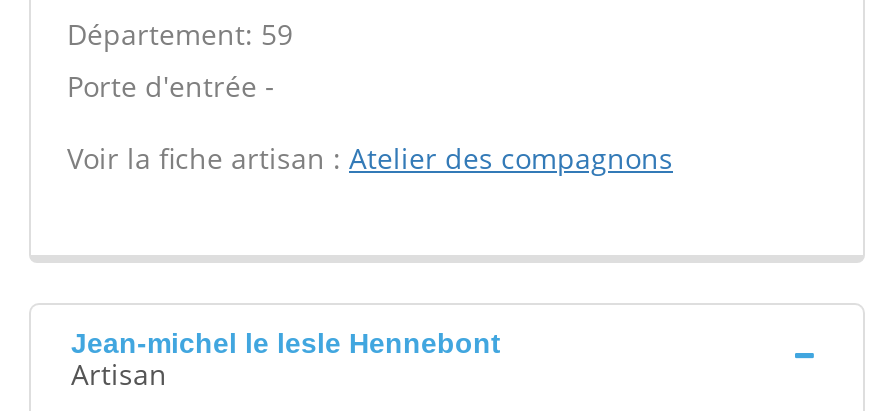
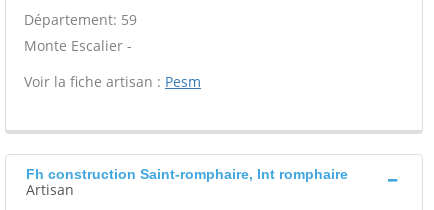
- Porte d'entrée -
+ Monte Escalier -

- Voir la fiche artisan : Atelier des compagnons
+ Voir la fiche artisan : Pesm

- Jean-michel le lesle Hennebont
+ Fh construction Saint-romphaire, Int romphaire
